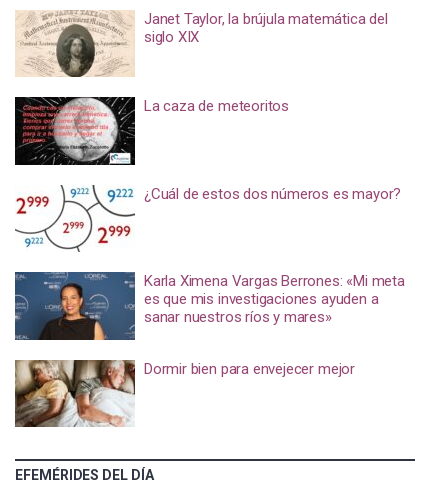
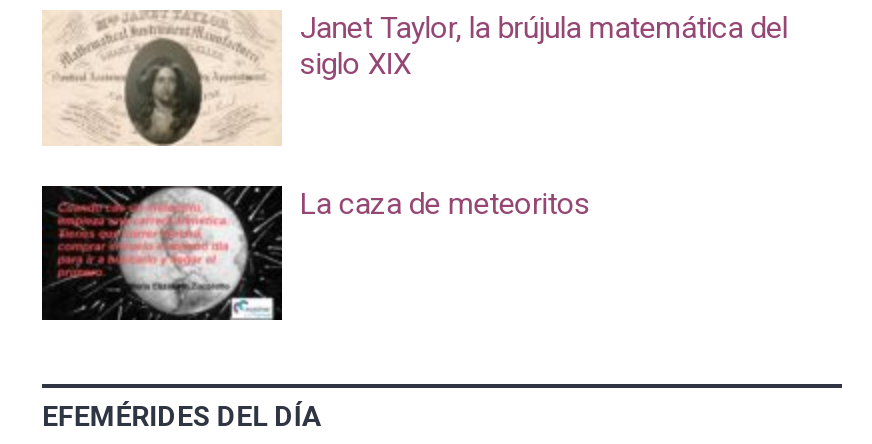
- [image]
- ¿Cuál de estos dos números es mayor?

- [image]
- Karla Ximena Vargas Berrones: «Mi meta
- es que mis investigaciones ayuden a
- sanar nuestros ríos y mares»
- Dormir bien para envejecer mejor

- [image]
